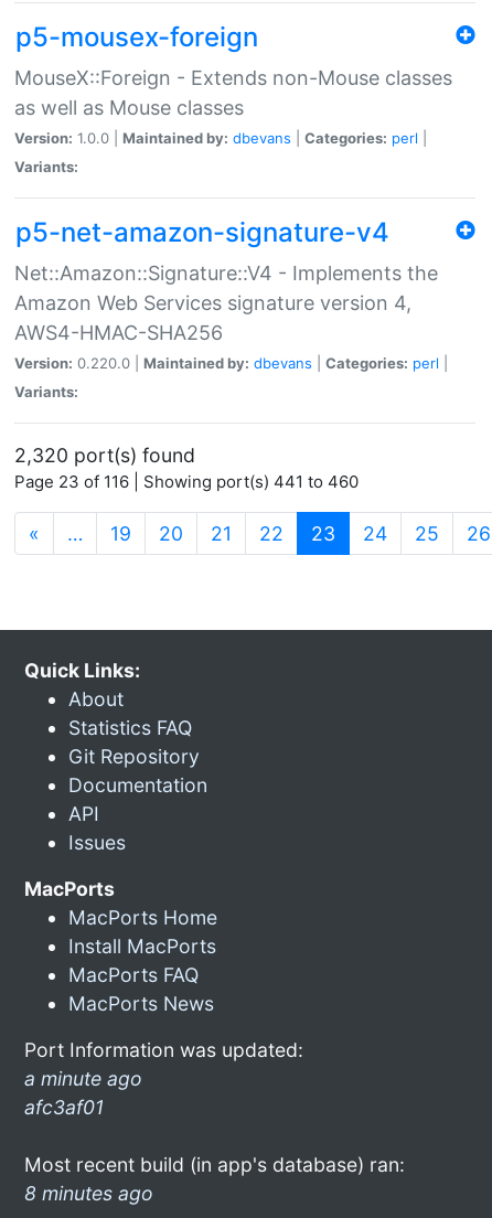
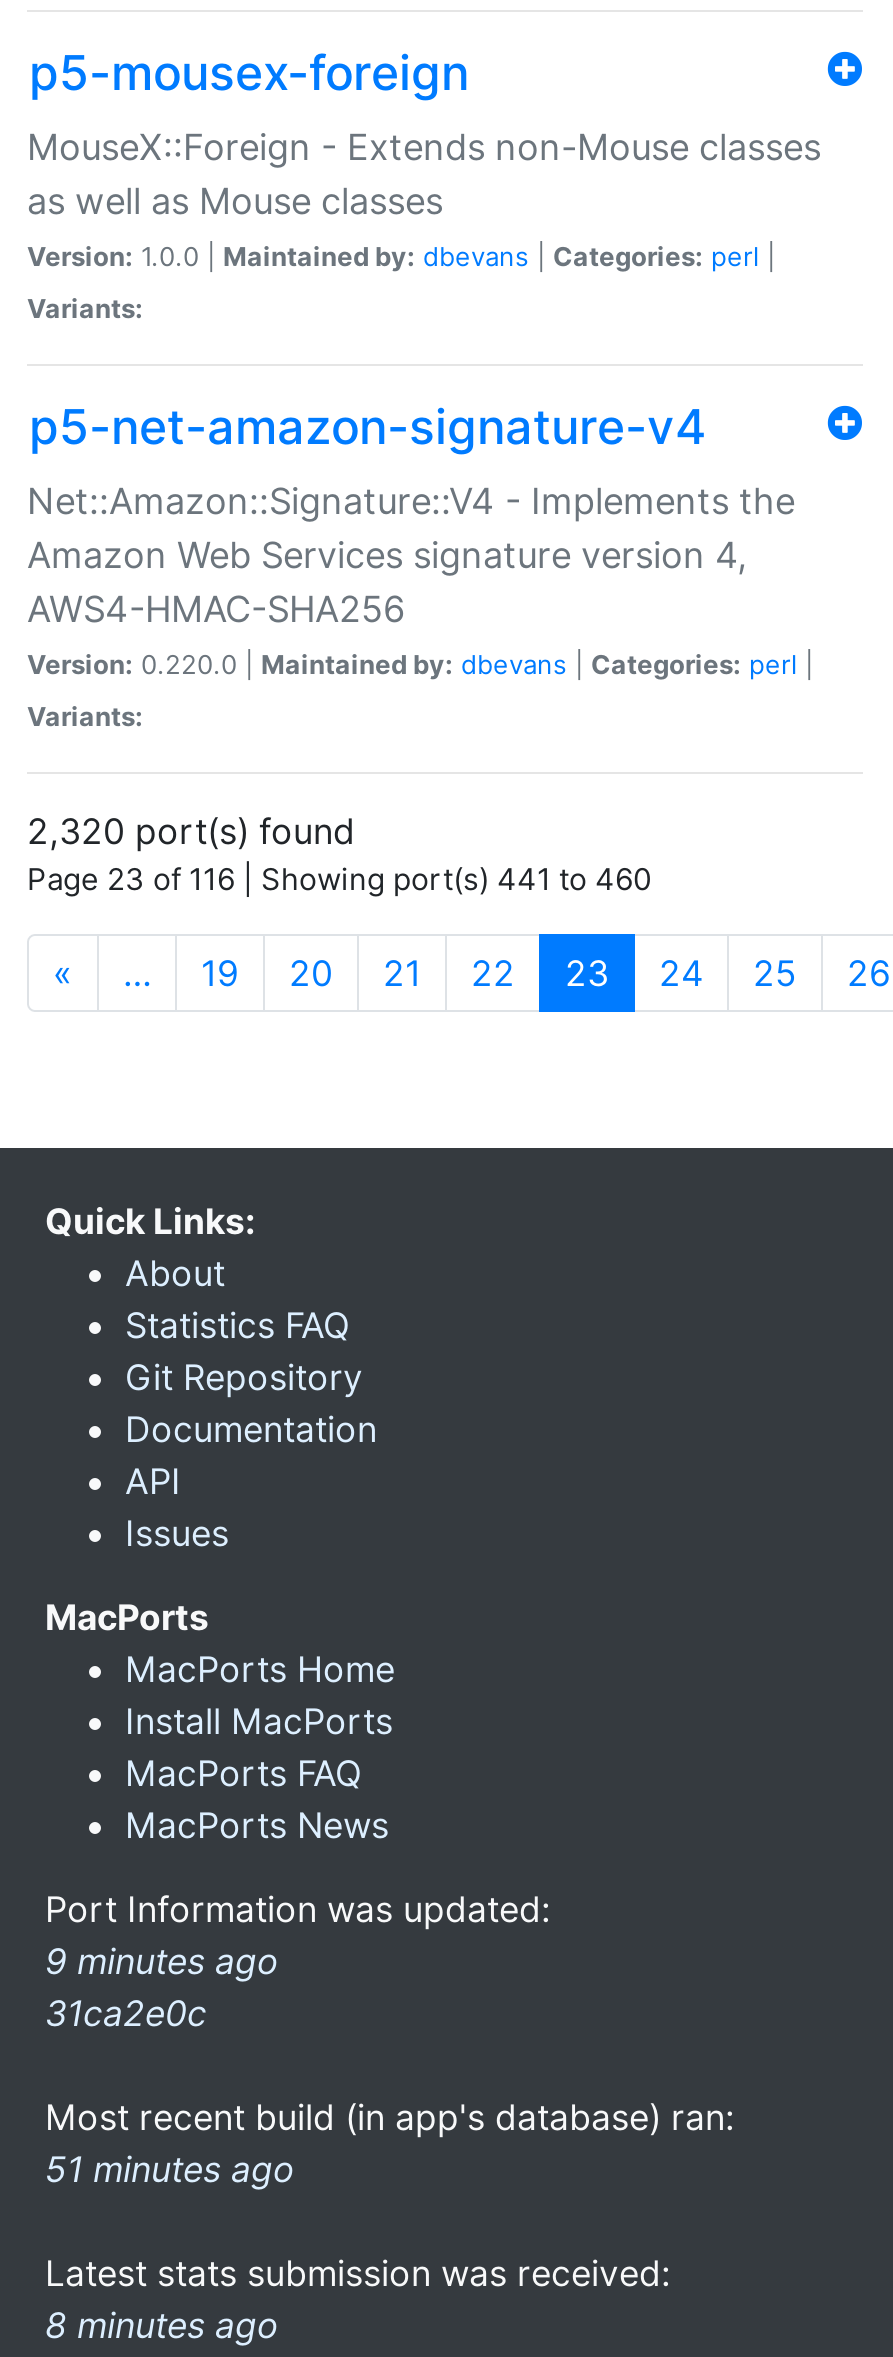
- a minute ago
- afc3af01
+ 9 minutes ago
+ 31ca2e0c

+ 51 minutes ago
+ Latest stats submission was received:
